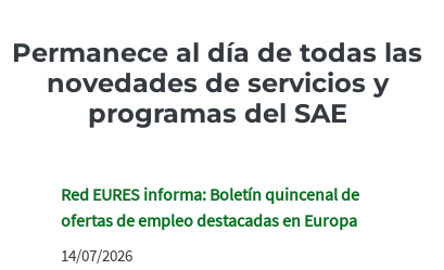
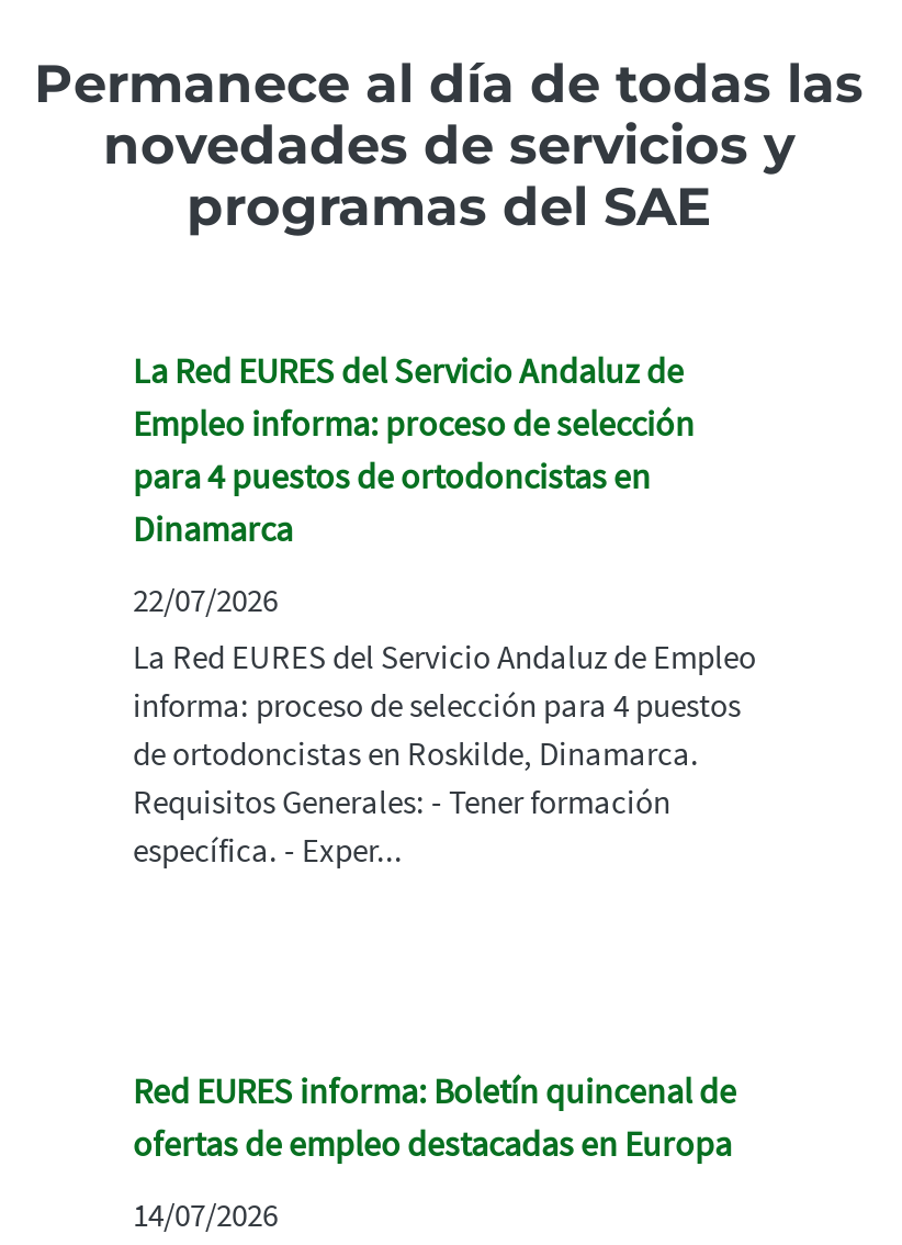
+ La Red EURES del Servicio Andaluz de
+ Empleo informa: proceso de selección
+ para 4 puestos de ortodoncistas en
+ Dinamarca
+ 22/07/2026
+ La Red EURES del Servicio Andaluz de Empleo
+ informa: proceso de selección para 4 puestos
+ de ortodoncistas en Roskilde, Dinamarca.
+ Requisitos Generales: - Tener formación
+ específica. - Exper...
